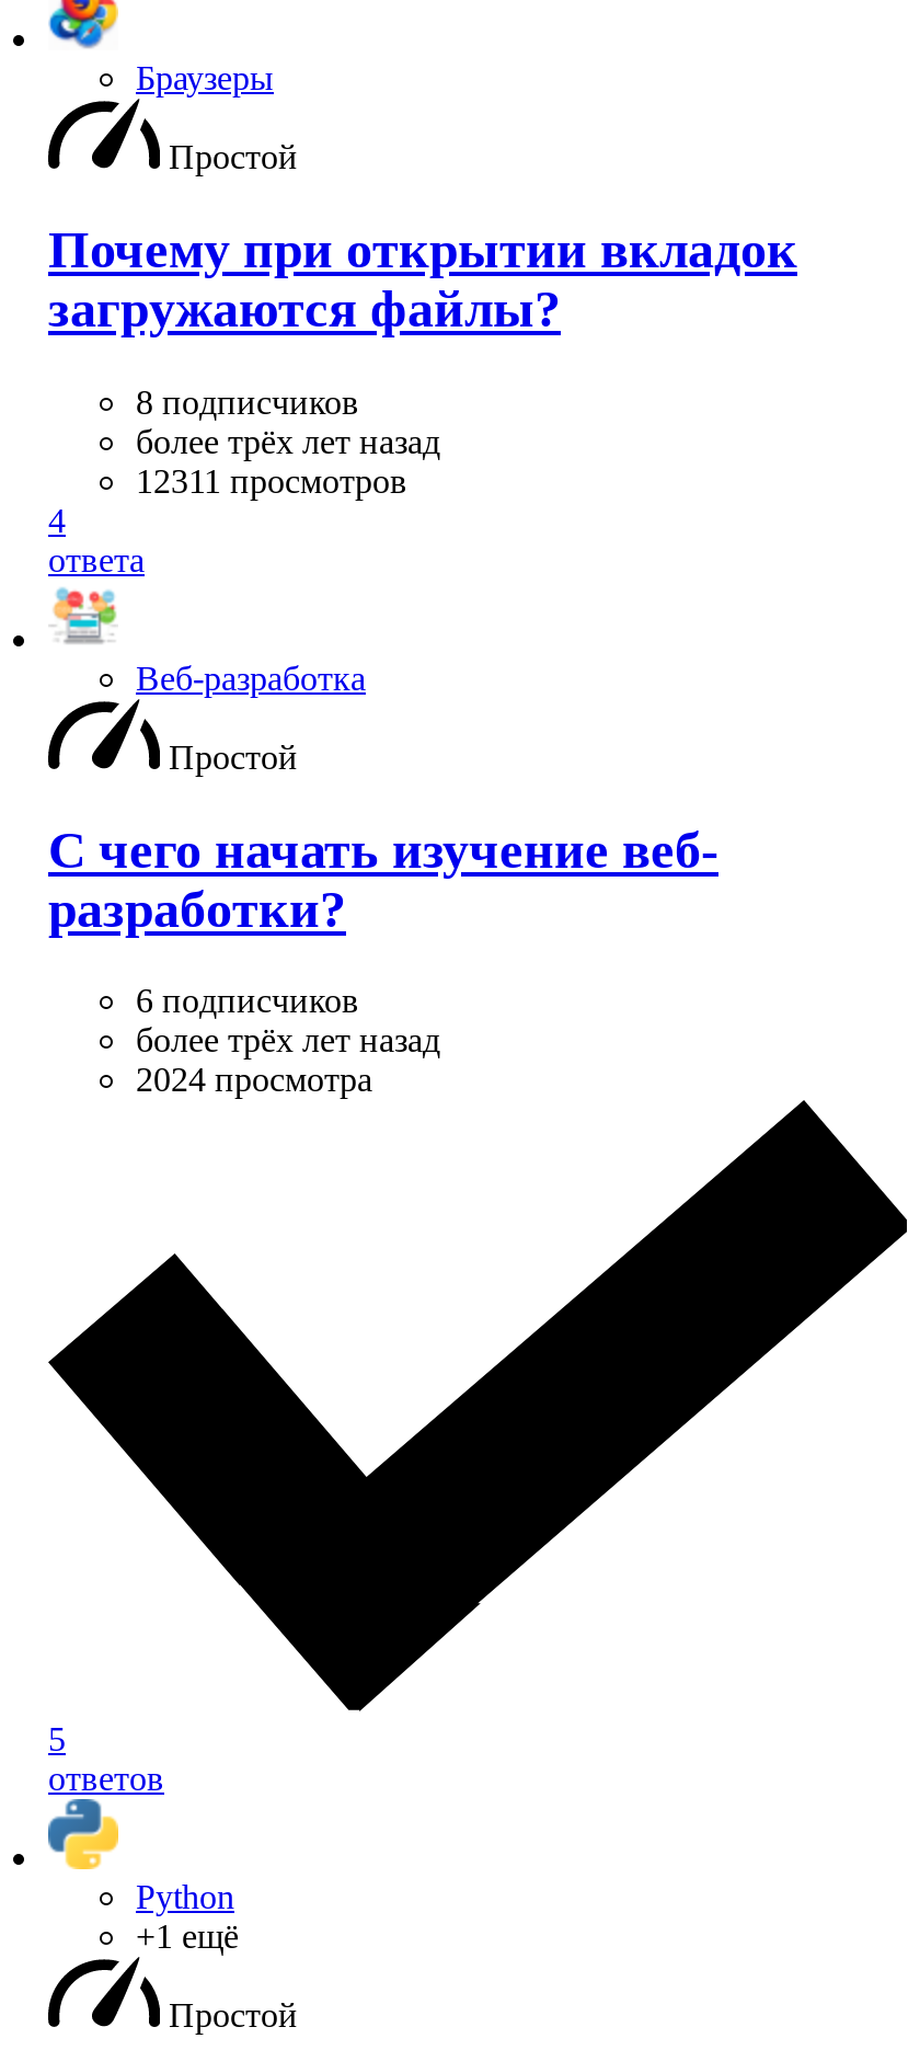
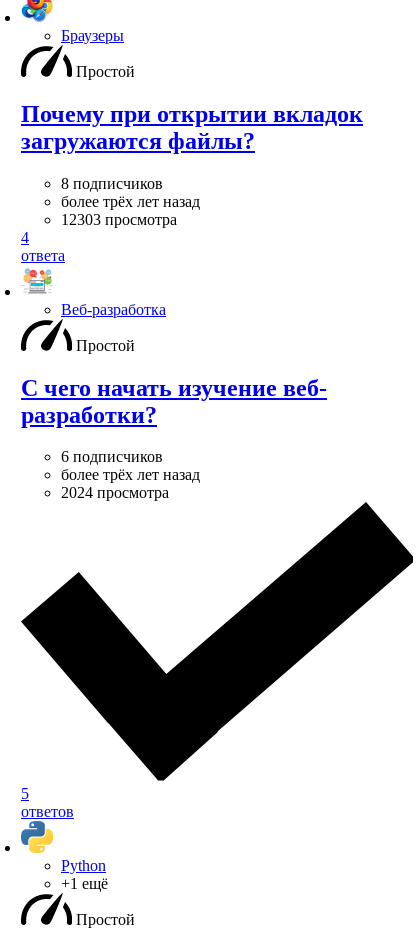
- 12311 просмотров
+ 12303 просмотра
